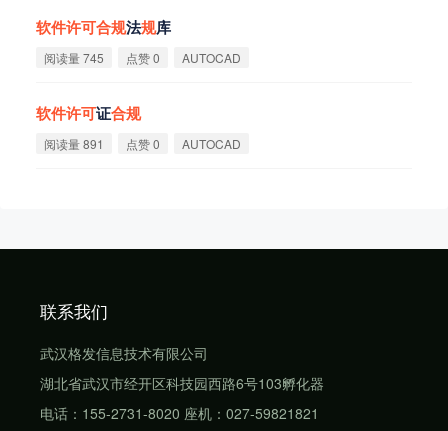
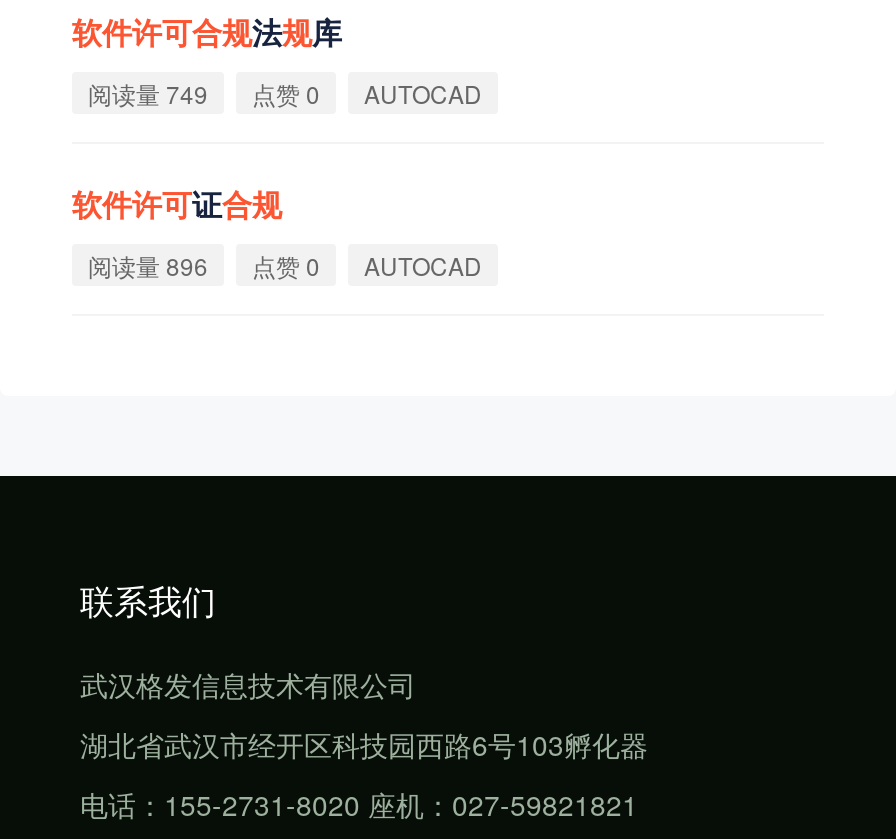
- 阅读量 745 点赞 0 AUTOCAD
+ 阅读量 749 点赞 0 AUTOCAD

- 阅读量 891 点赞 0 AUTOCAD
+ 阅读量 896 点赞 0 AUTOCAD
